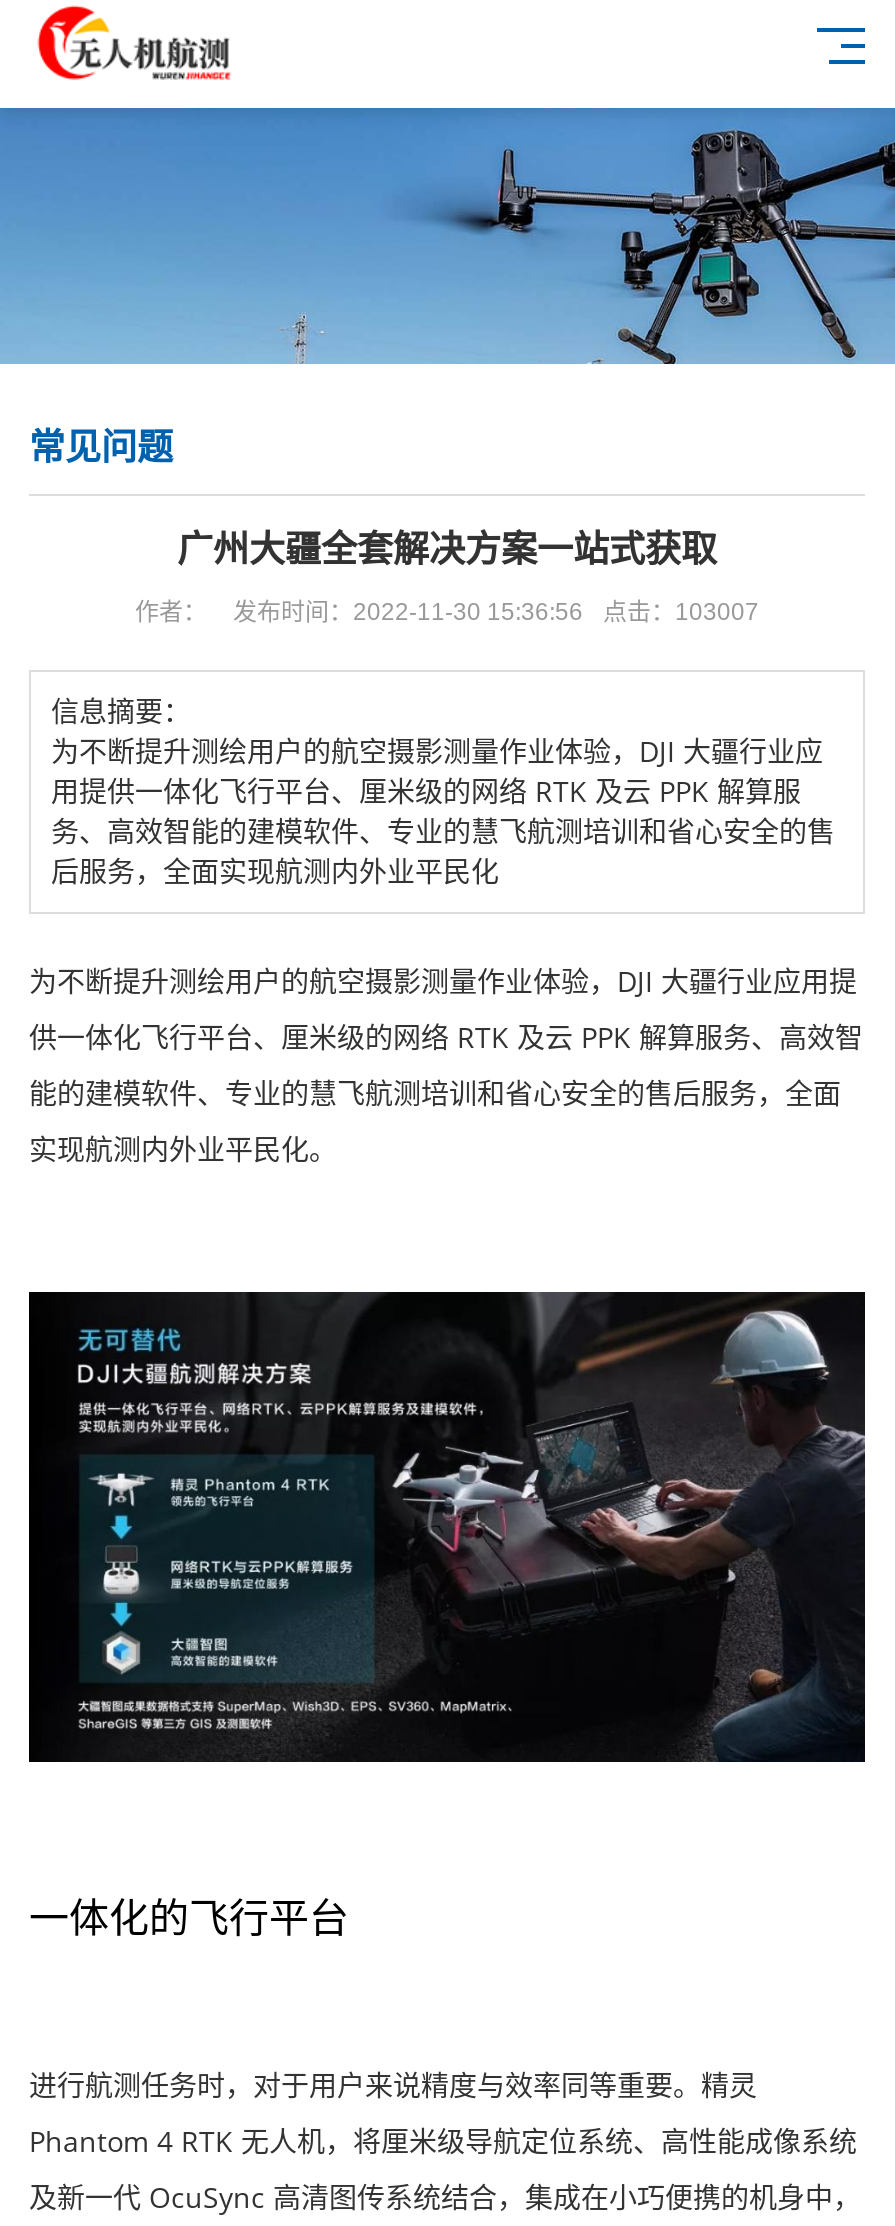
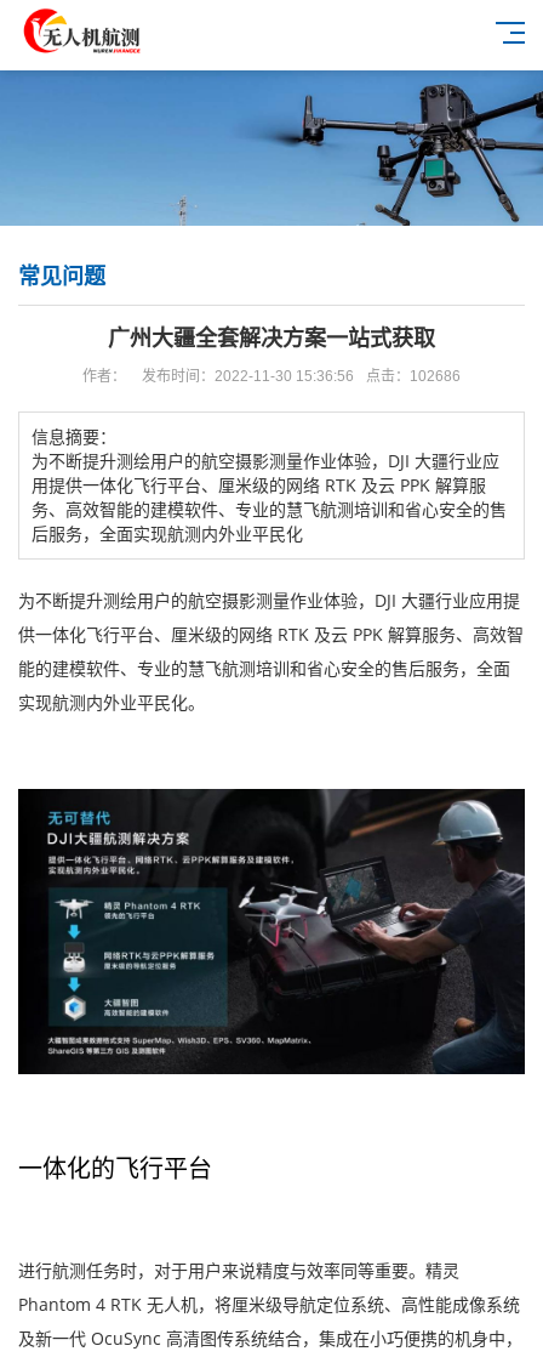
- 作者： 发布时间：2022-11-30 15:36:56 点击：103007
+ 作者： 发布时间：2022-11-30 15:36:56 点击：102686
